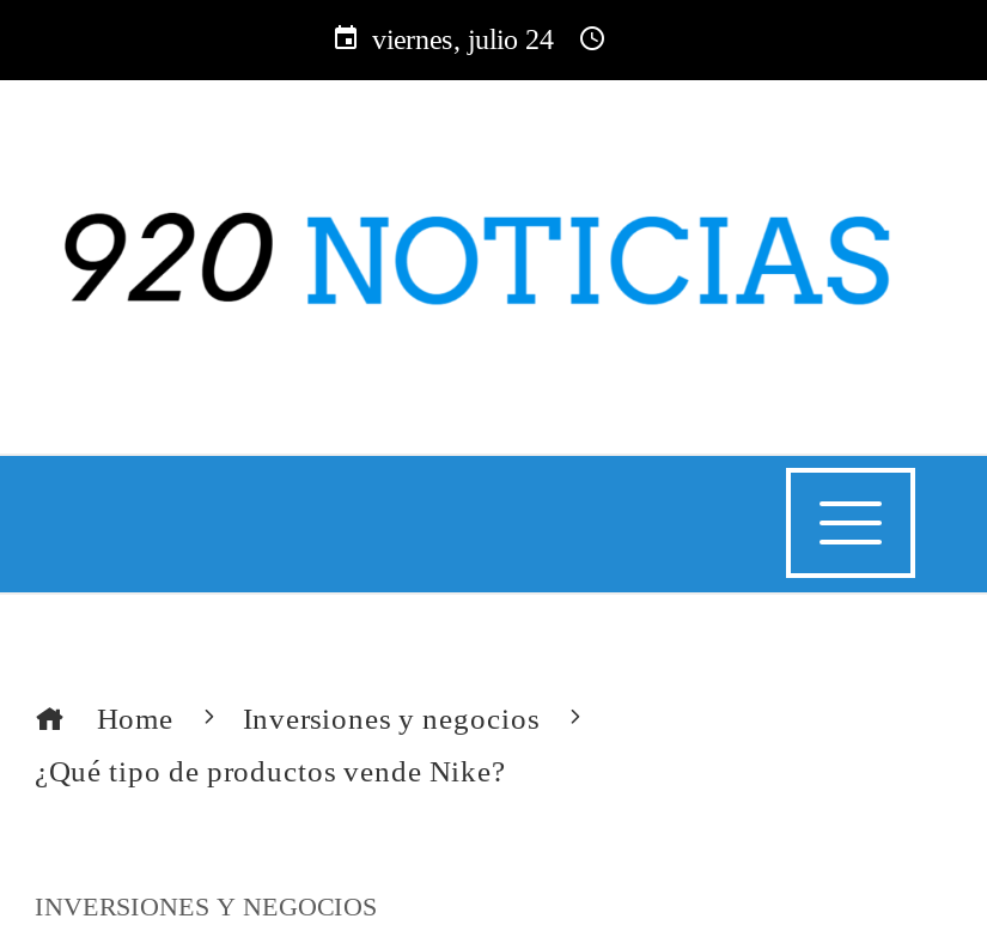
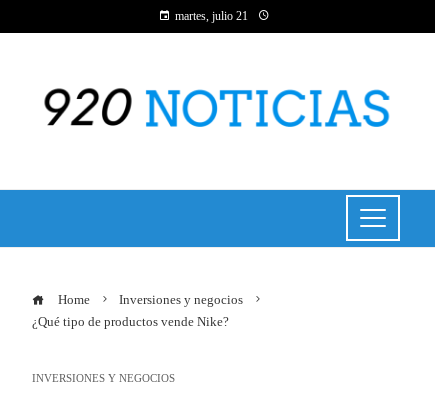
- viernes, julio 24
+ martes, julio 21
